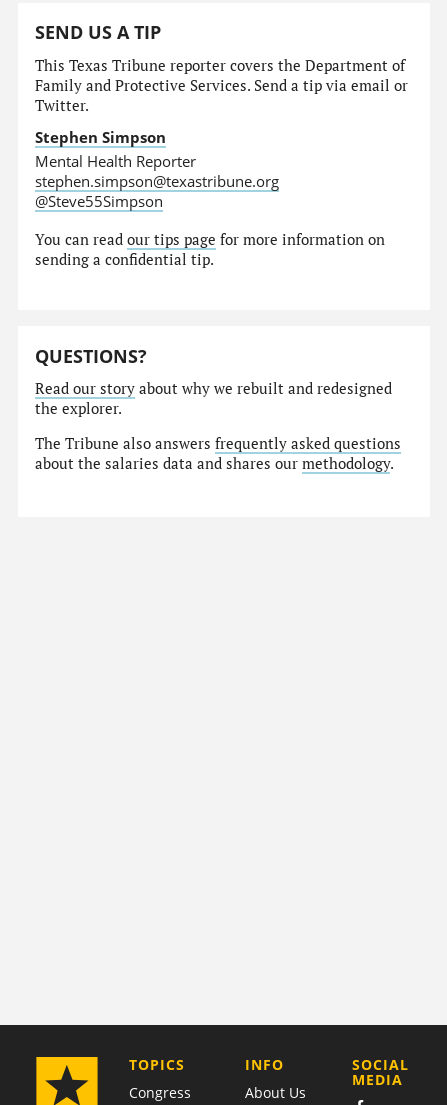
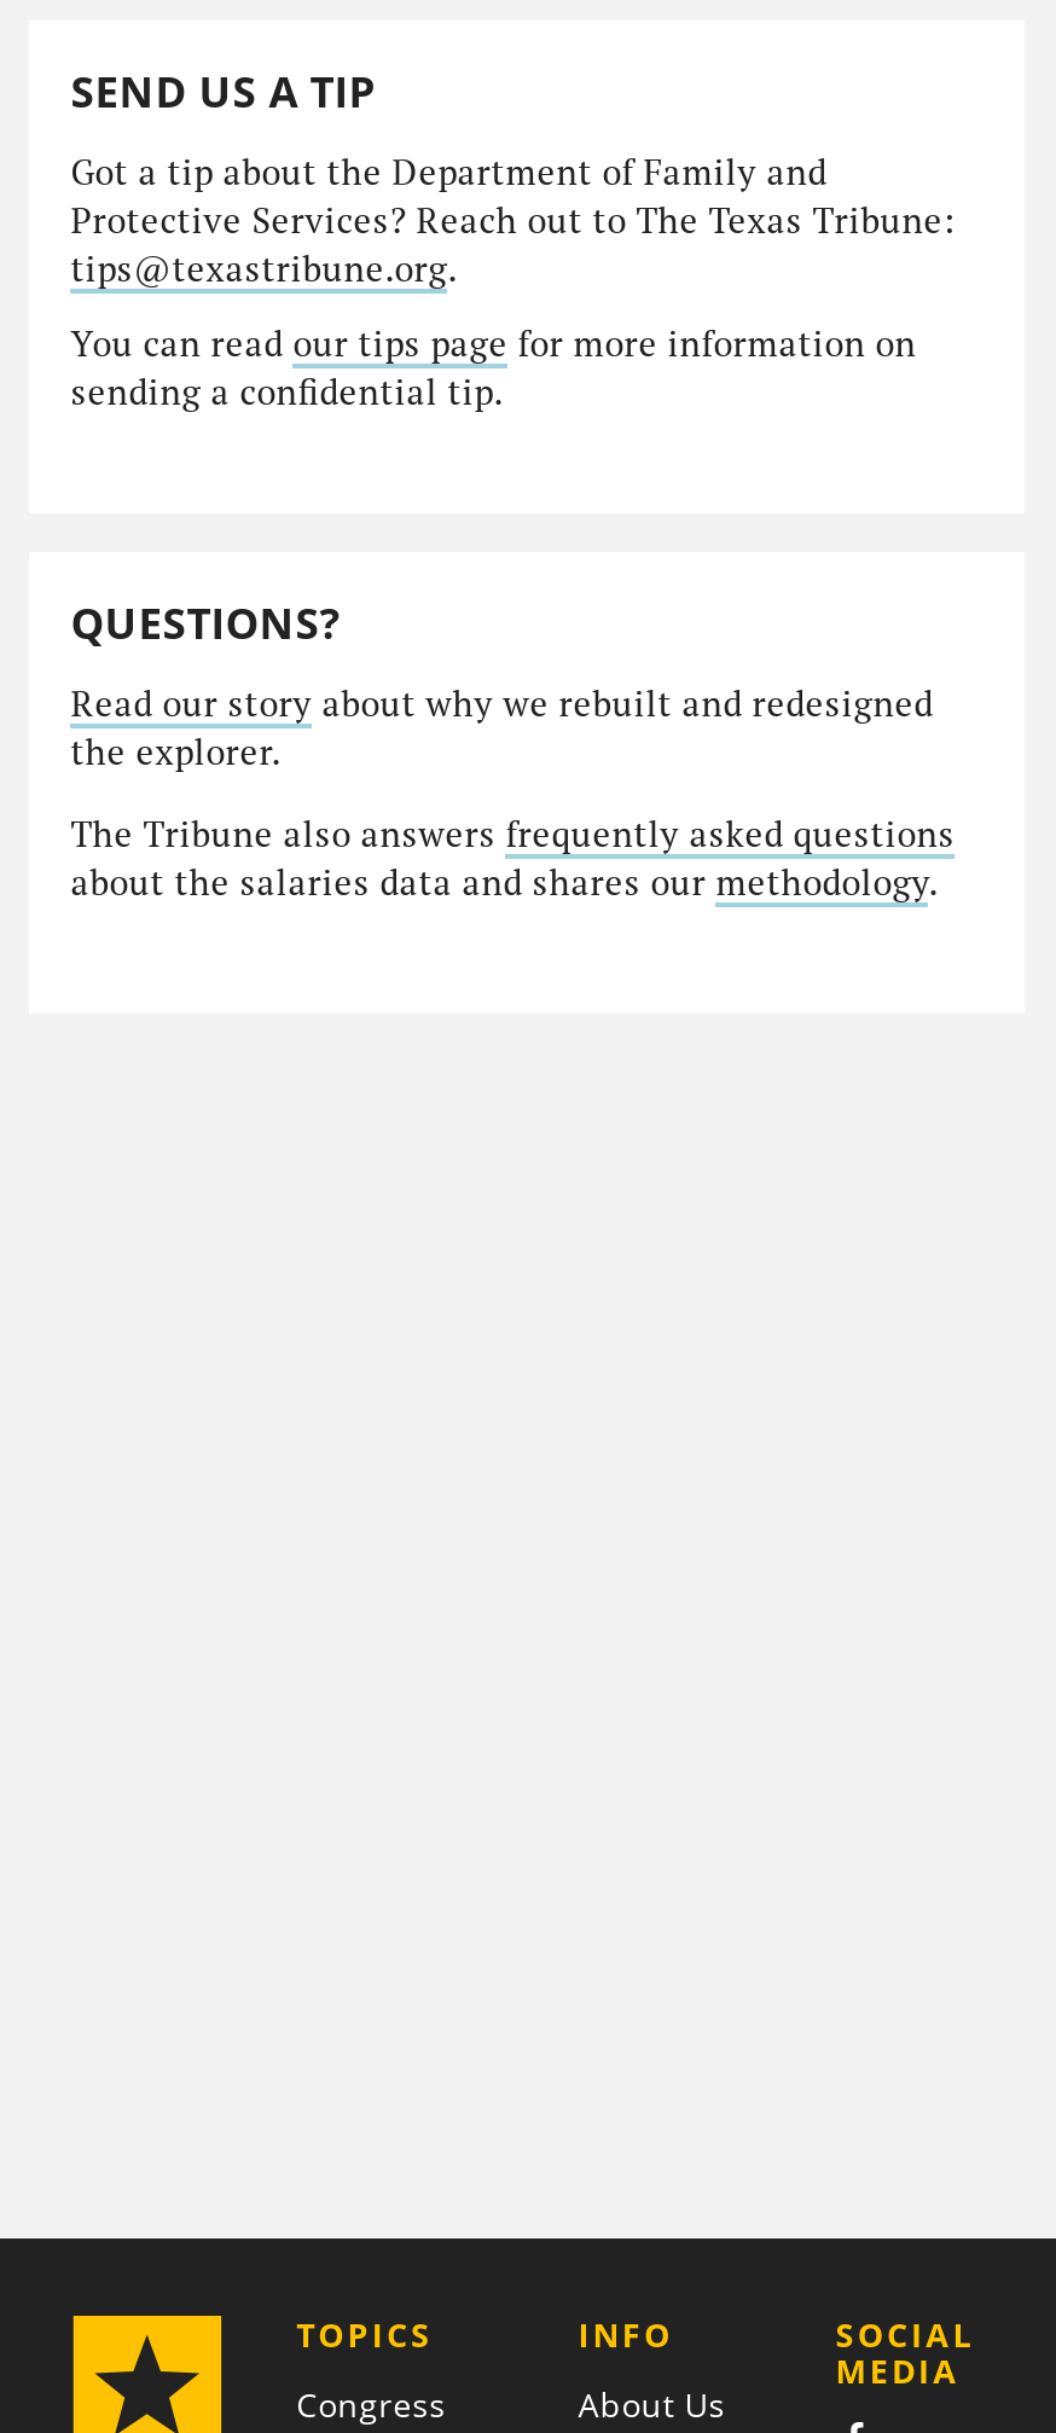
- This Texas Tribune reporter covers the Department of
- Family and Protective Services. Send a tip via email or
- Twitter.
- Stephen Simpson
- Mental Health Reporter
- stephen.simpson@texastribune.org
- @Steve55Simpson
+ Got a tip about the Department of Family and
+ Protective Services? Reach out to The Texas Tribune:
+ tips@texastribune.org.
